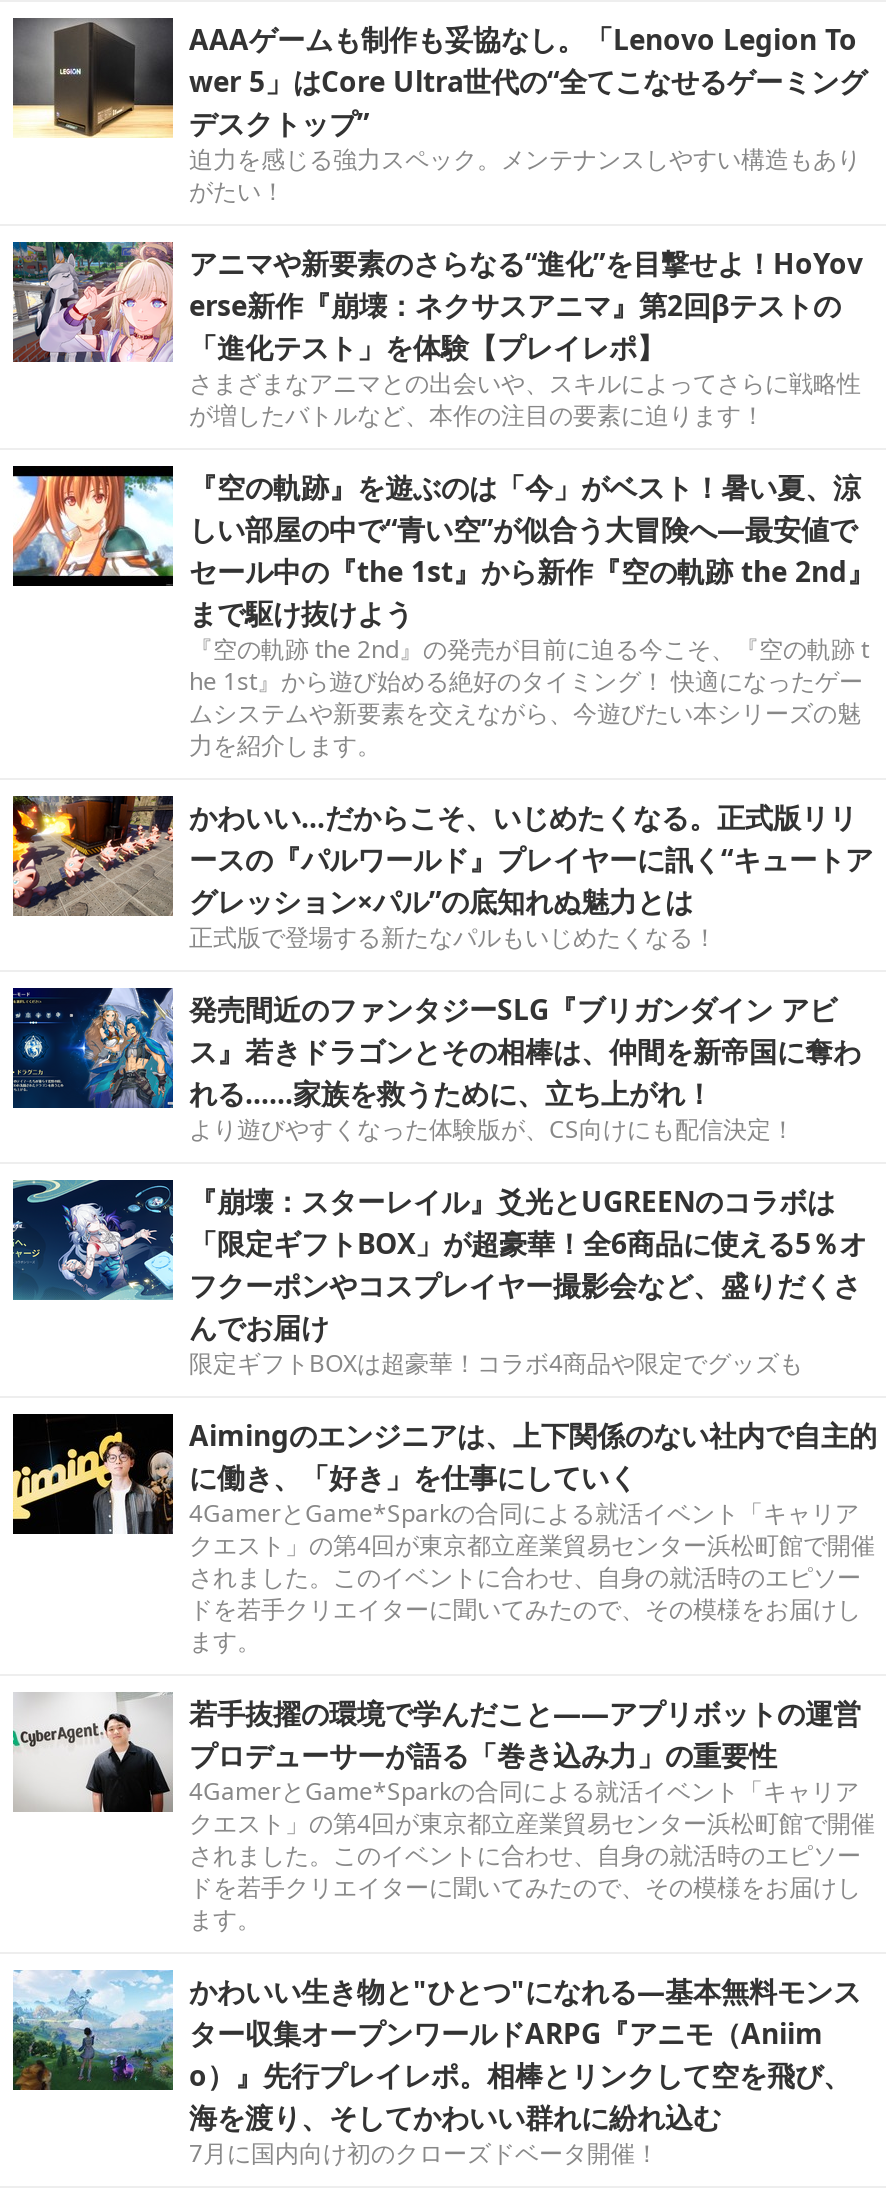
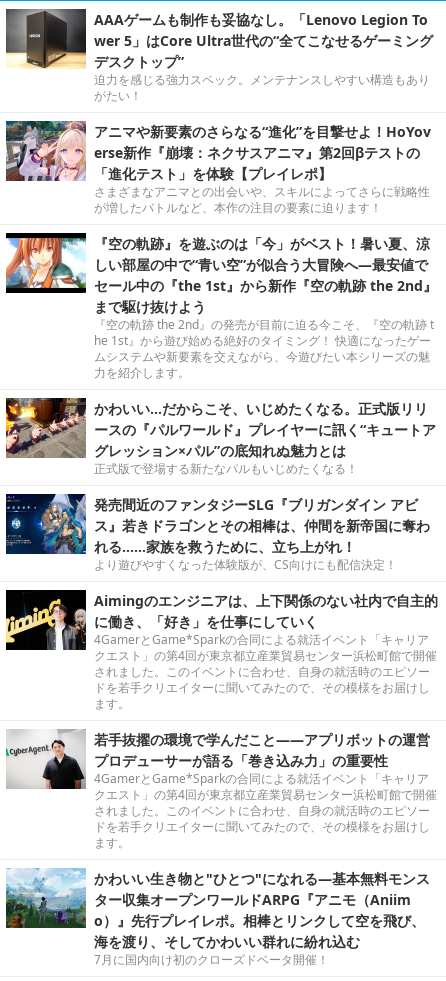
- [image]
- 『崩壊：スターレイル』爻光とUGREENのコラボは
- 「限定ギフトBOX」が超豪華！全6商品に使える5％オ
- フクーポンやコスプレイヤー撮影会など、盛りだくさ
- んでお届け
- 限定ギフトBOXは超豪華！コラボ4商品や限定でグッズも
